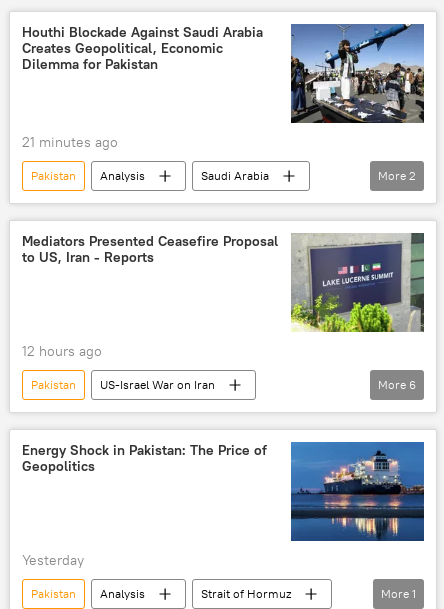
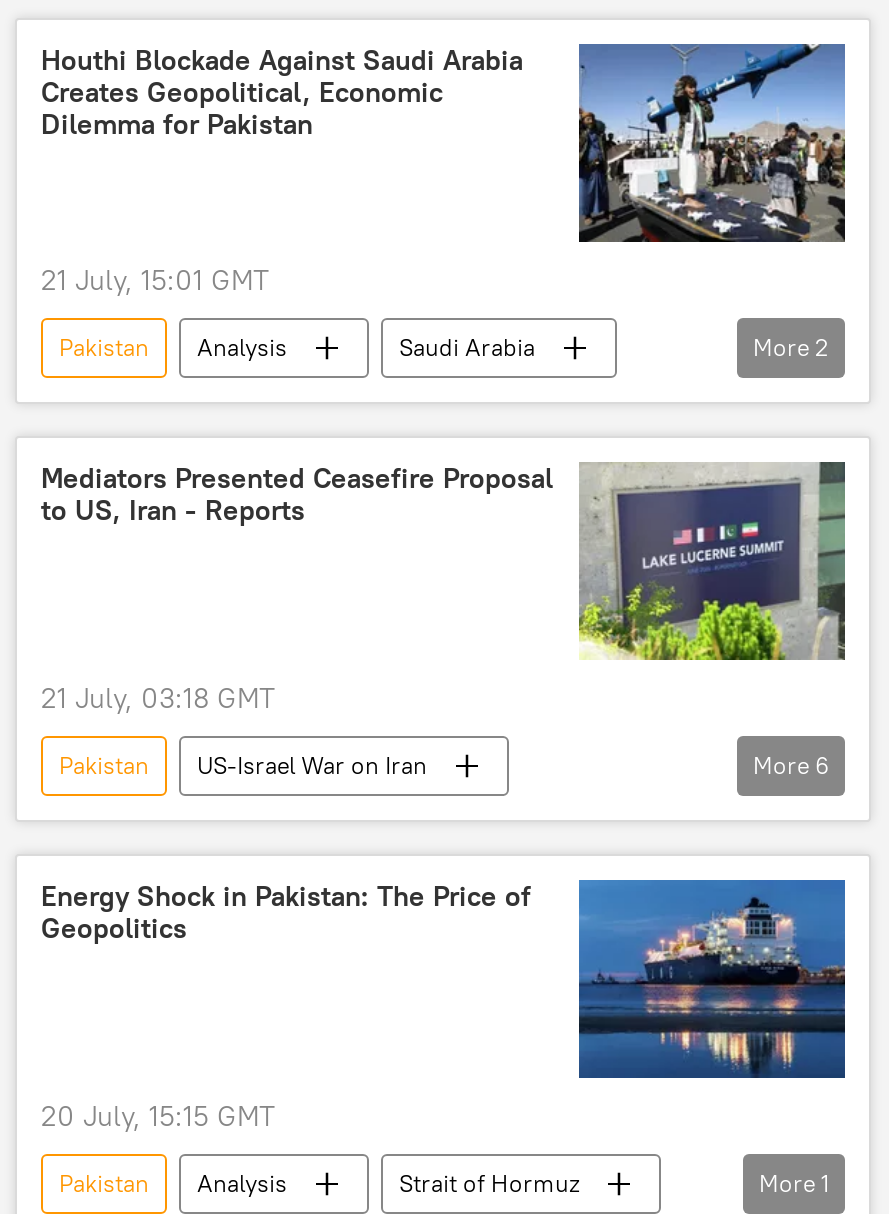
- 21 minutes ago
+ 21 July, 15:01 GMT

- 12 hours ago
+ 21 July, 03:18 GMT

- Yesterday
+ 20 July, 15:15 GMT
